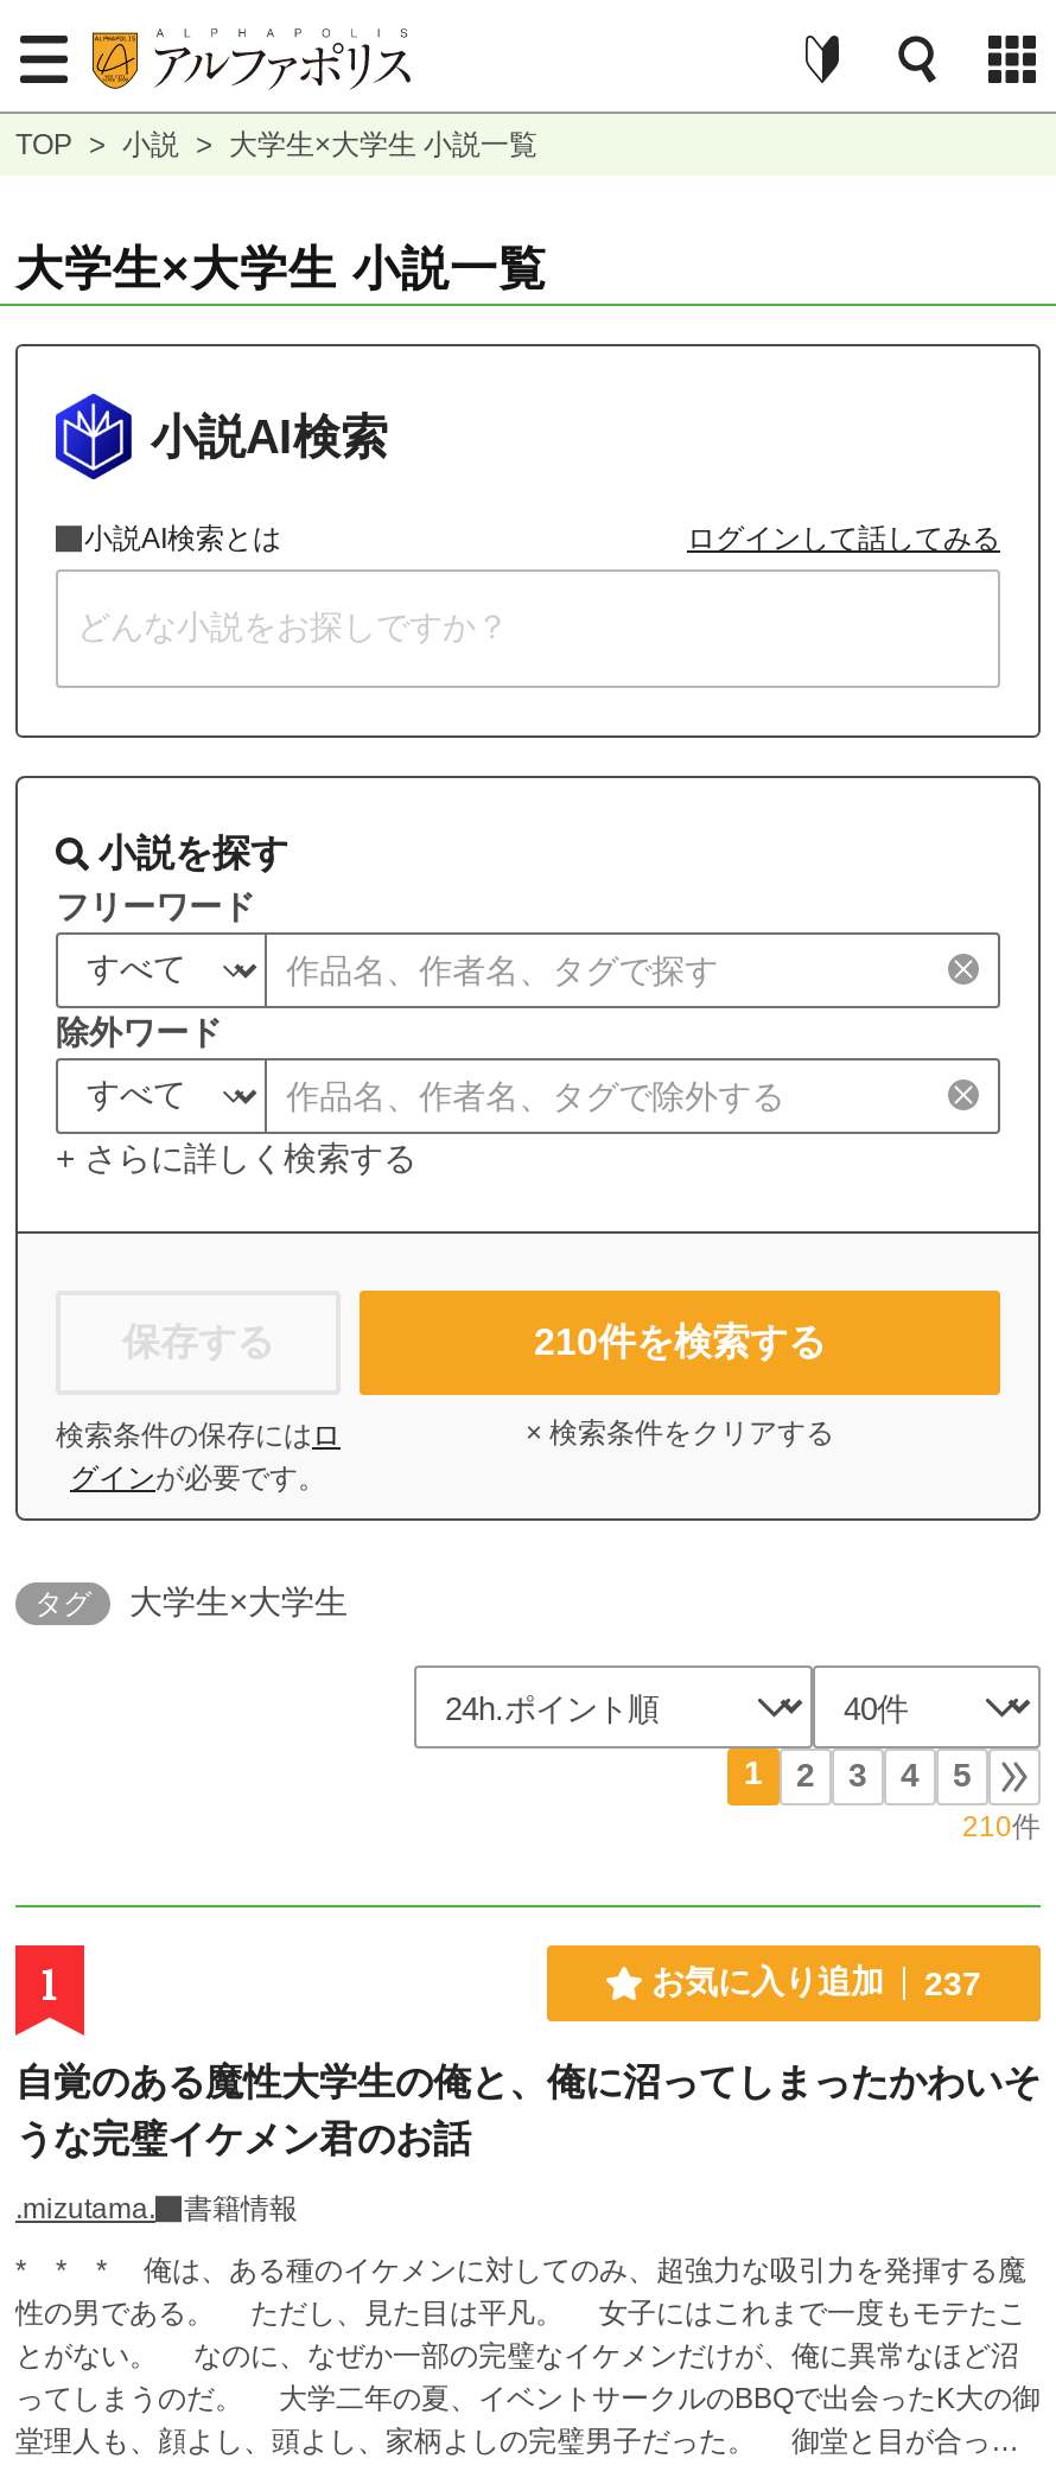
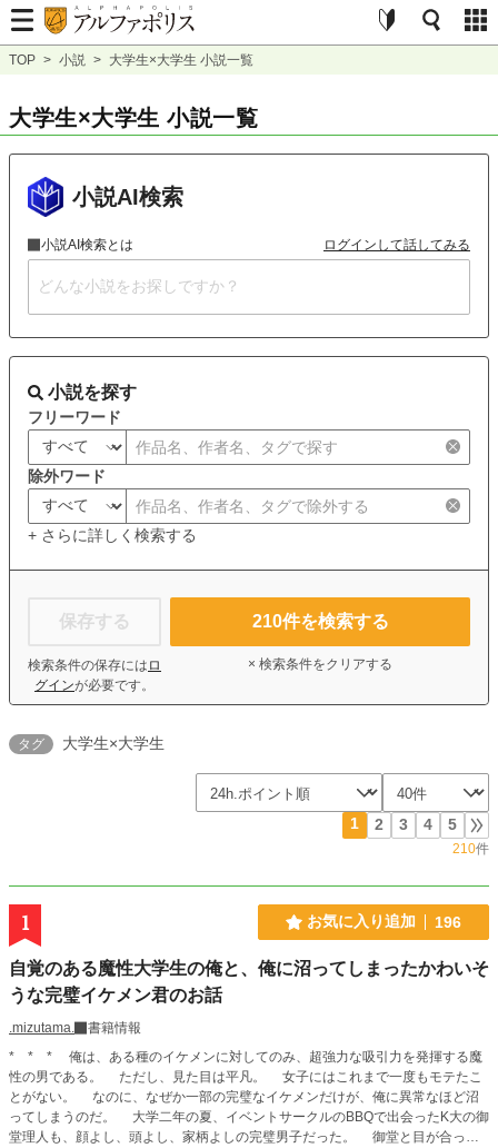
- お気に入り追加 237
+ お気に入り追加 196
